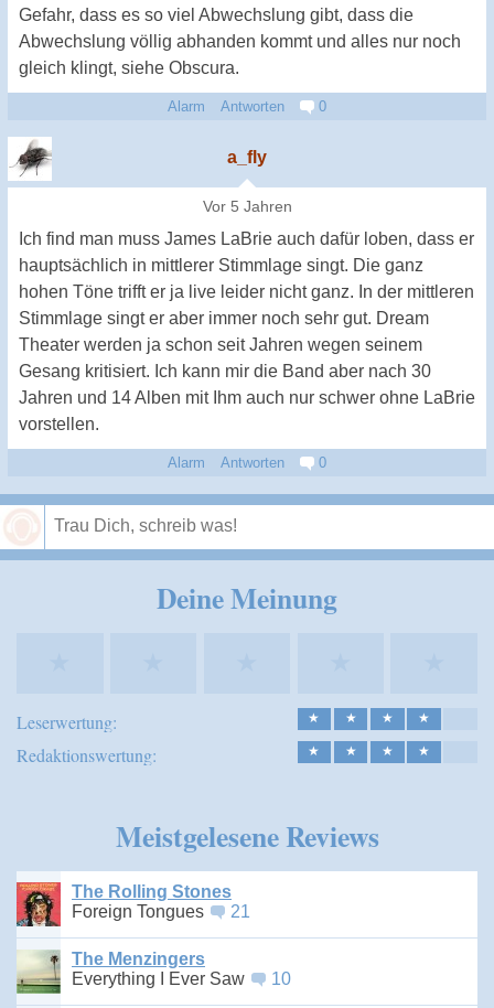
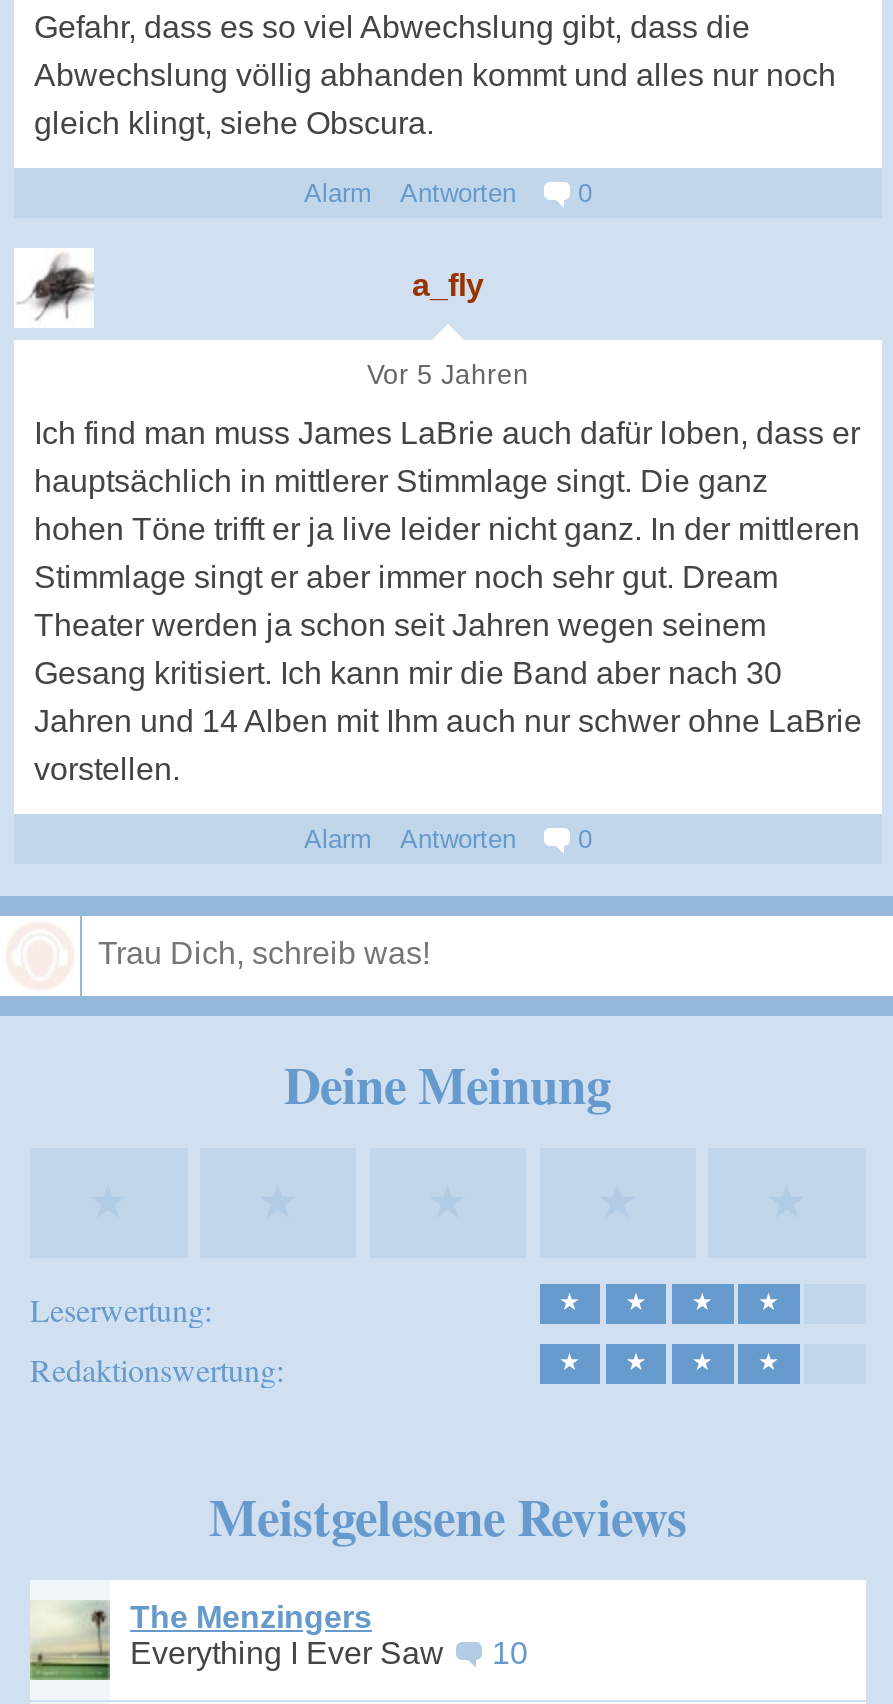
- [image]
- The Rolling Stones
- Foreign Tongues
- 21
